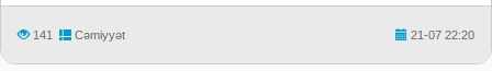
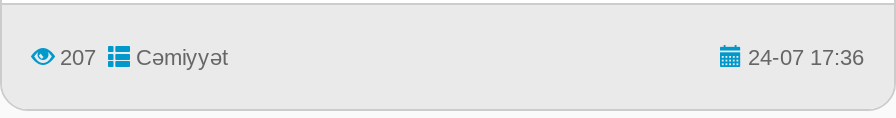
- 141 Cəmiyyət
+ 207 Cəmiyyət

- 21-07 22:20
+ 24-07 17:36
